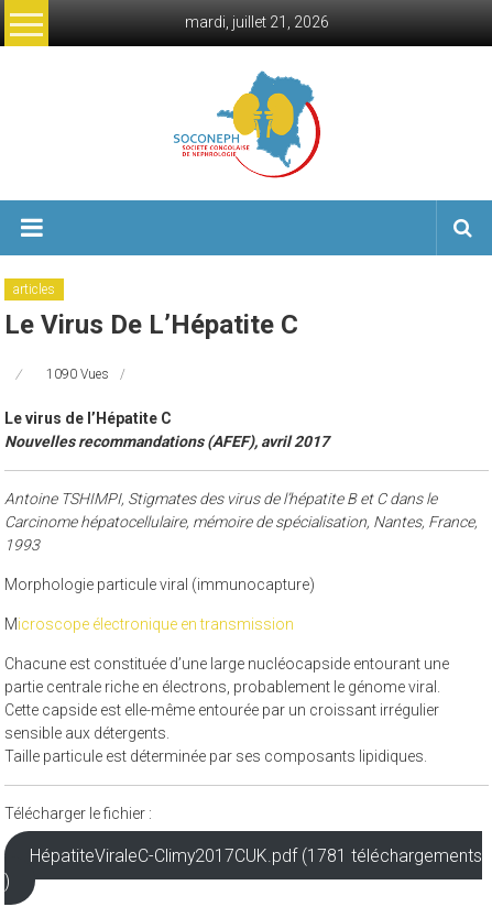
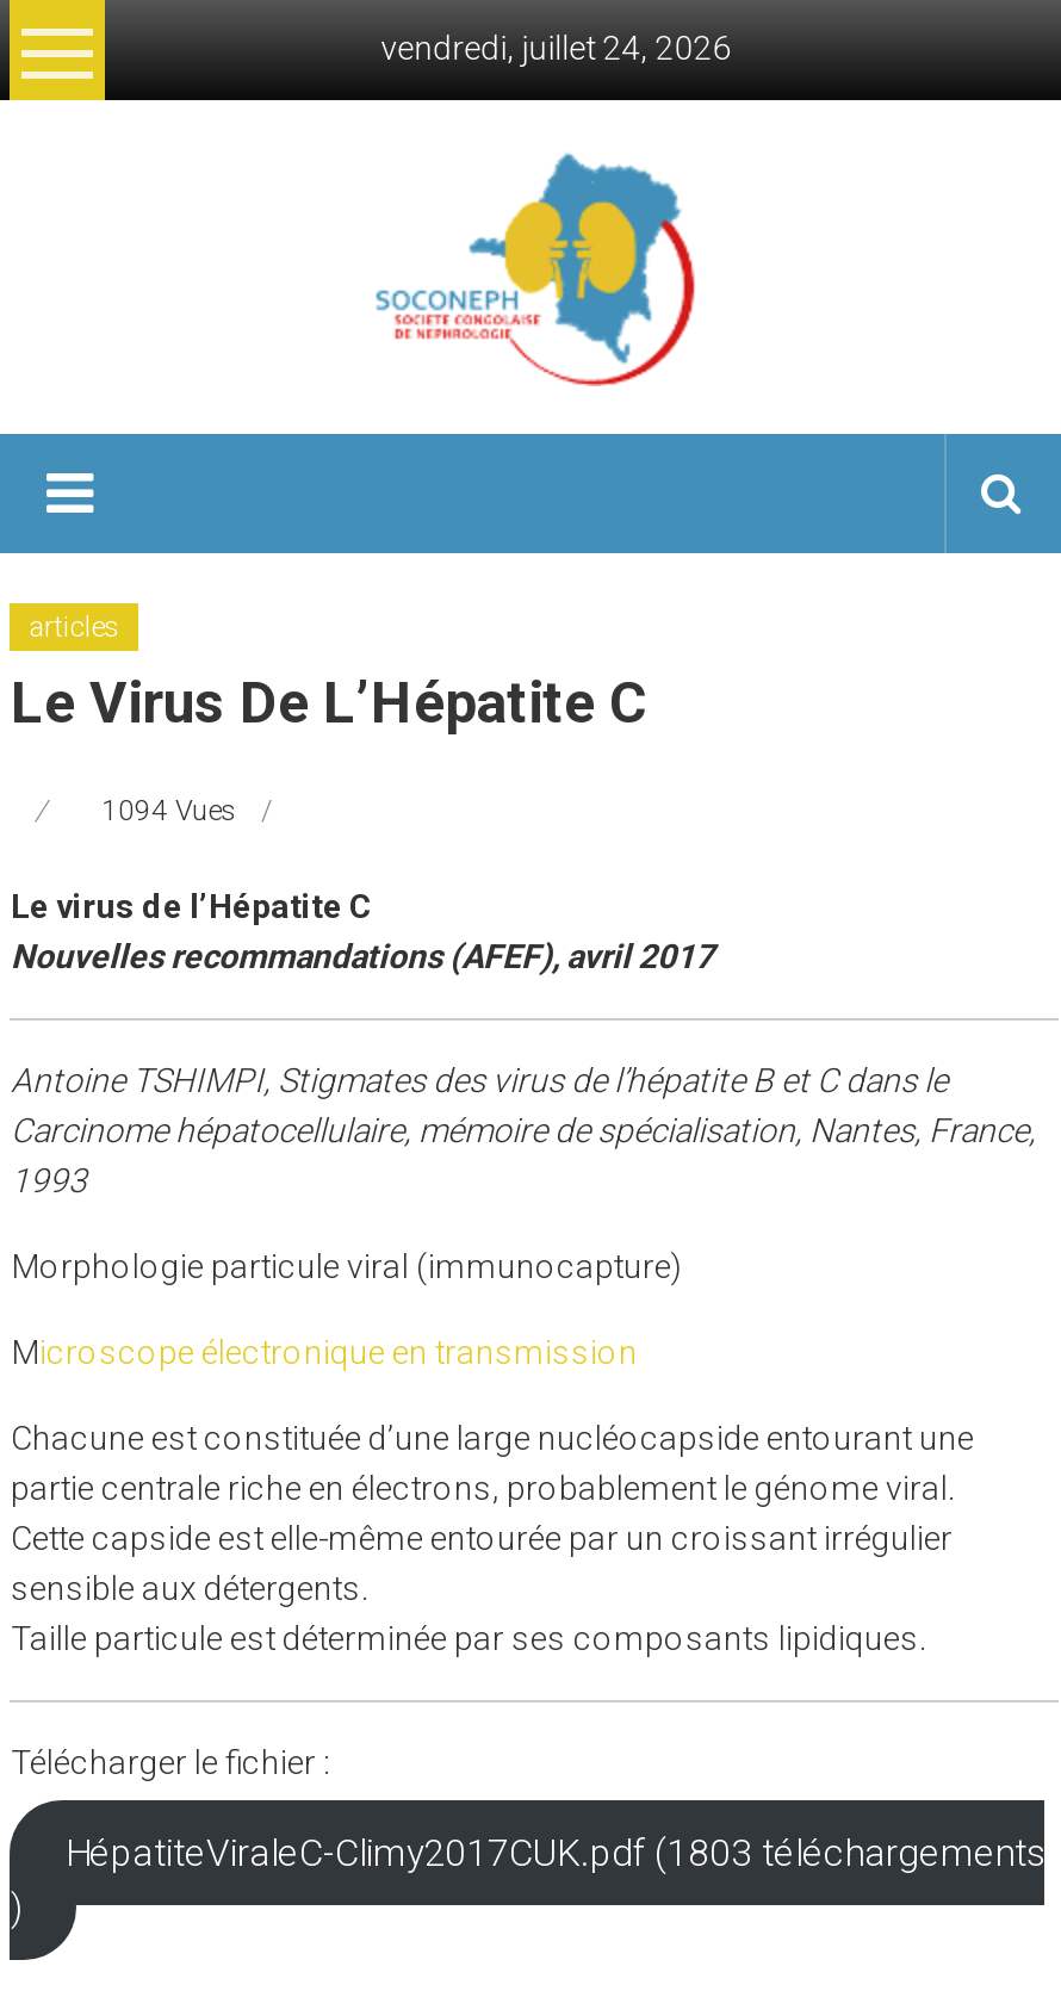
- mardi, juillet 21, 2026
+ vendredi, juillet 24, 2026

- 1090 Vues
+ 1094 Vues

- HépatiteViraleC-Climy2017CUK.pdf (1781 téléchargements
+ HépatiteViraleC-Climy2017CUK.pdf (1803 téléchargements
